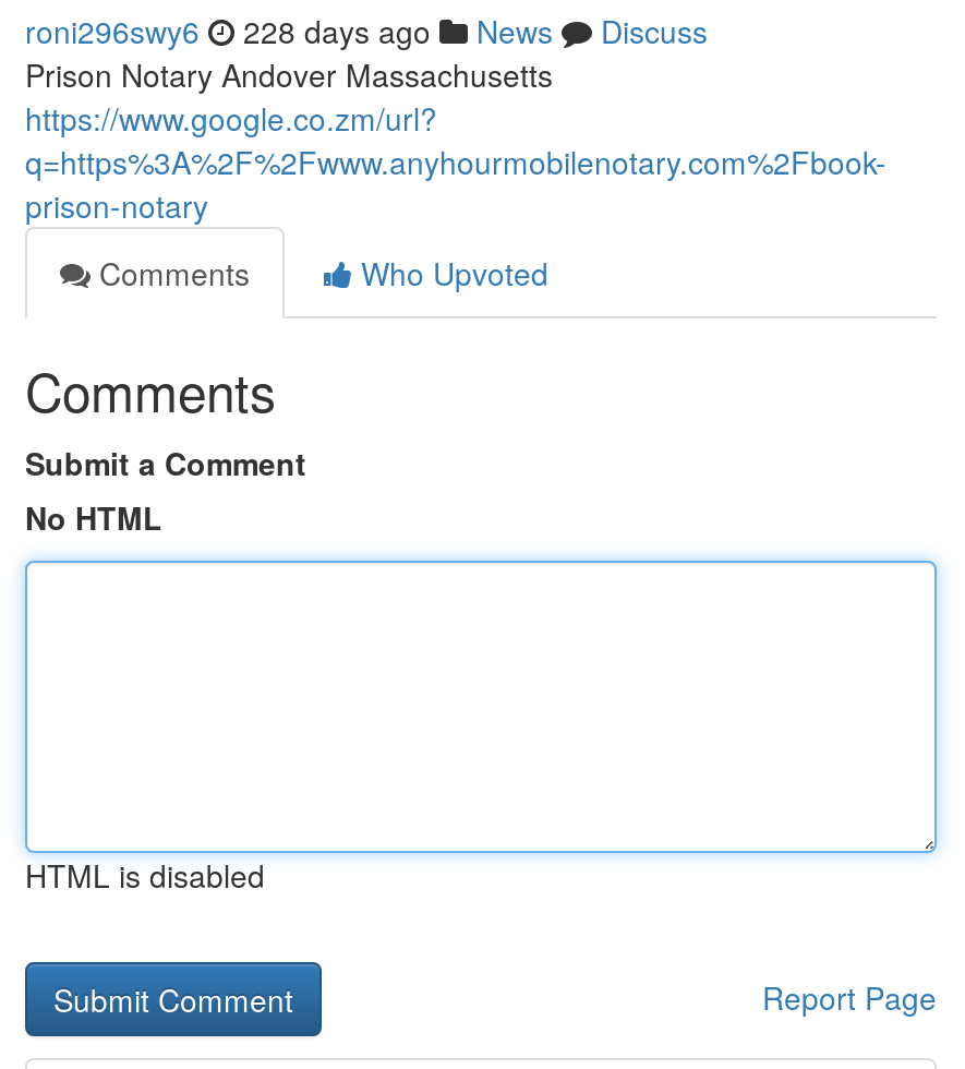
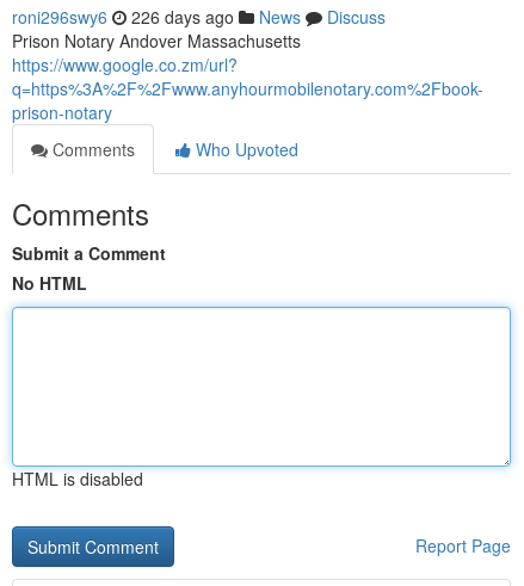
- roni296swy6 228 days ago News Discuss
+ roni296swy6 226 days ago News Discuss
